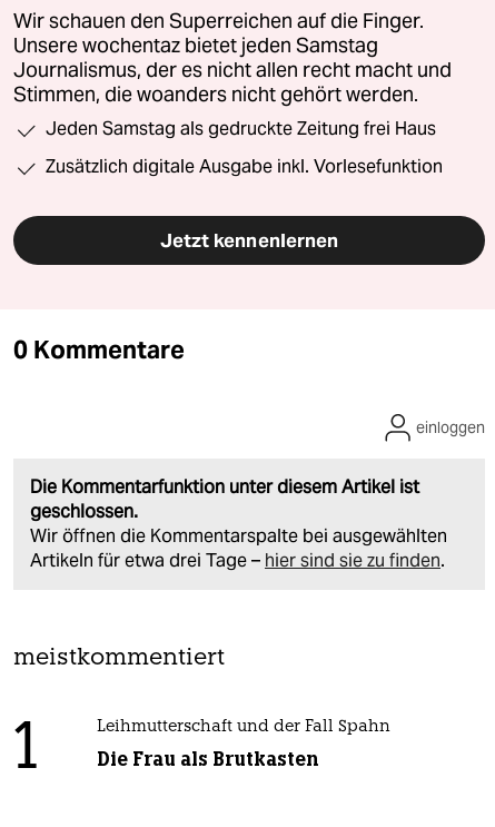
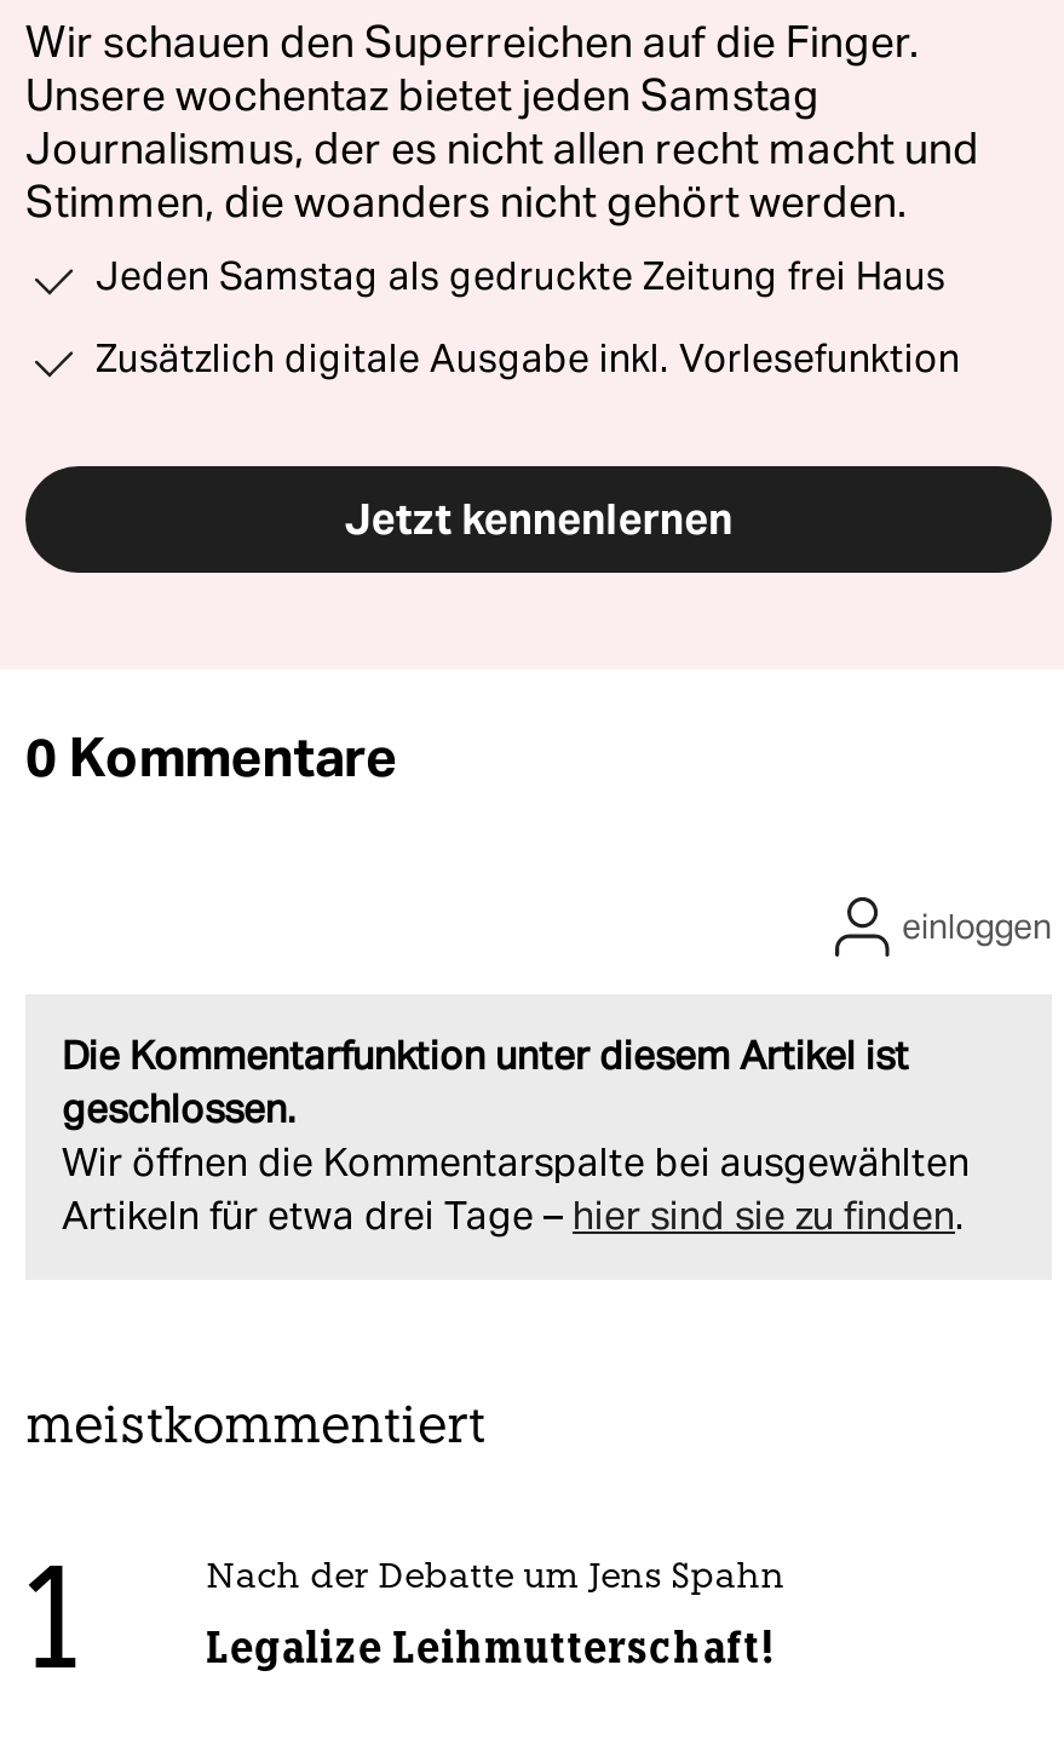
- Leihmutterschaft und der Fall Spahn
+ Nach der Debatte um Jens Spahn

- Die Frau als Brutkasten
+ Legalize Leihmutterschaft!
